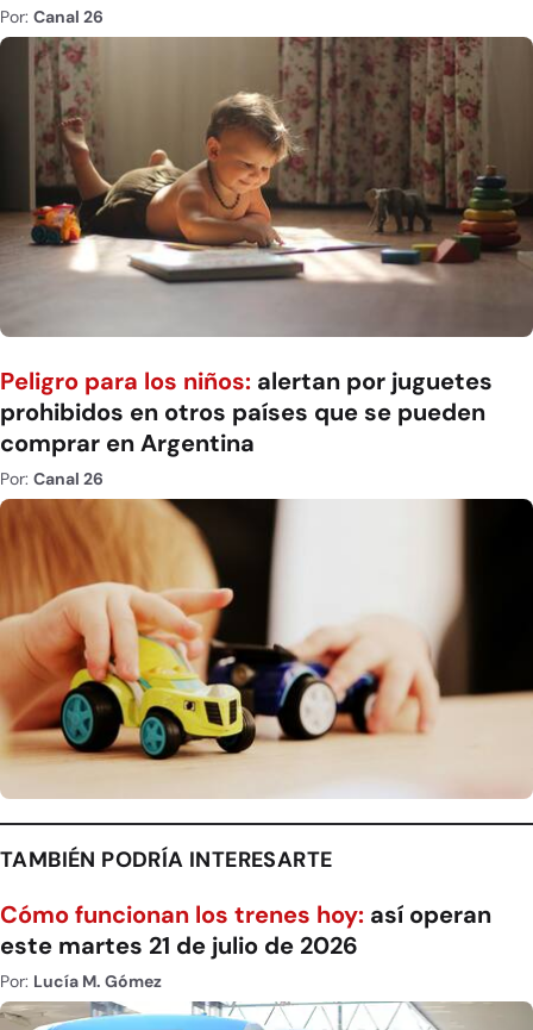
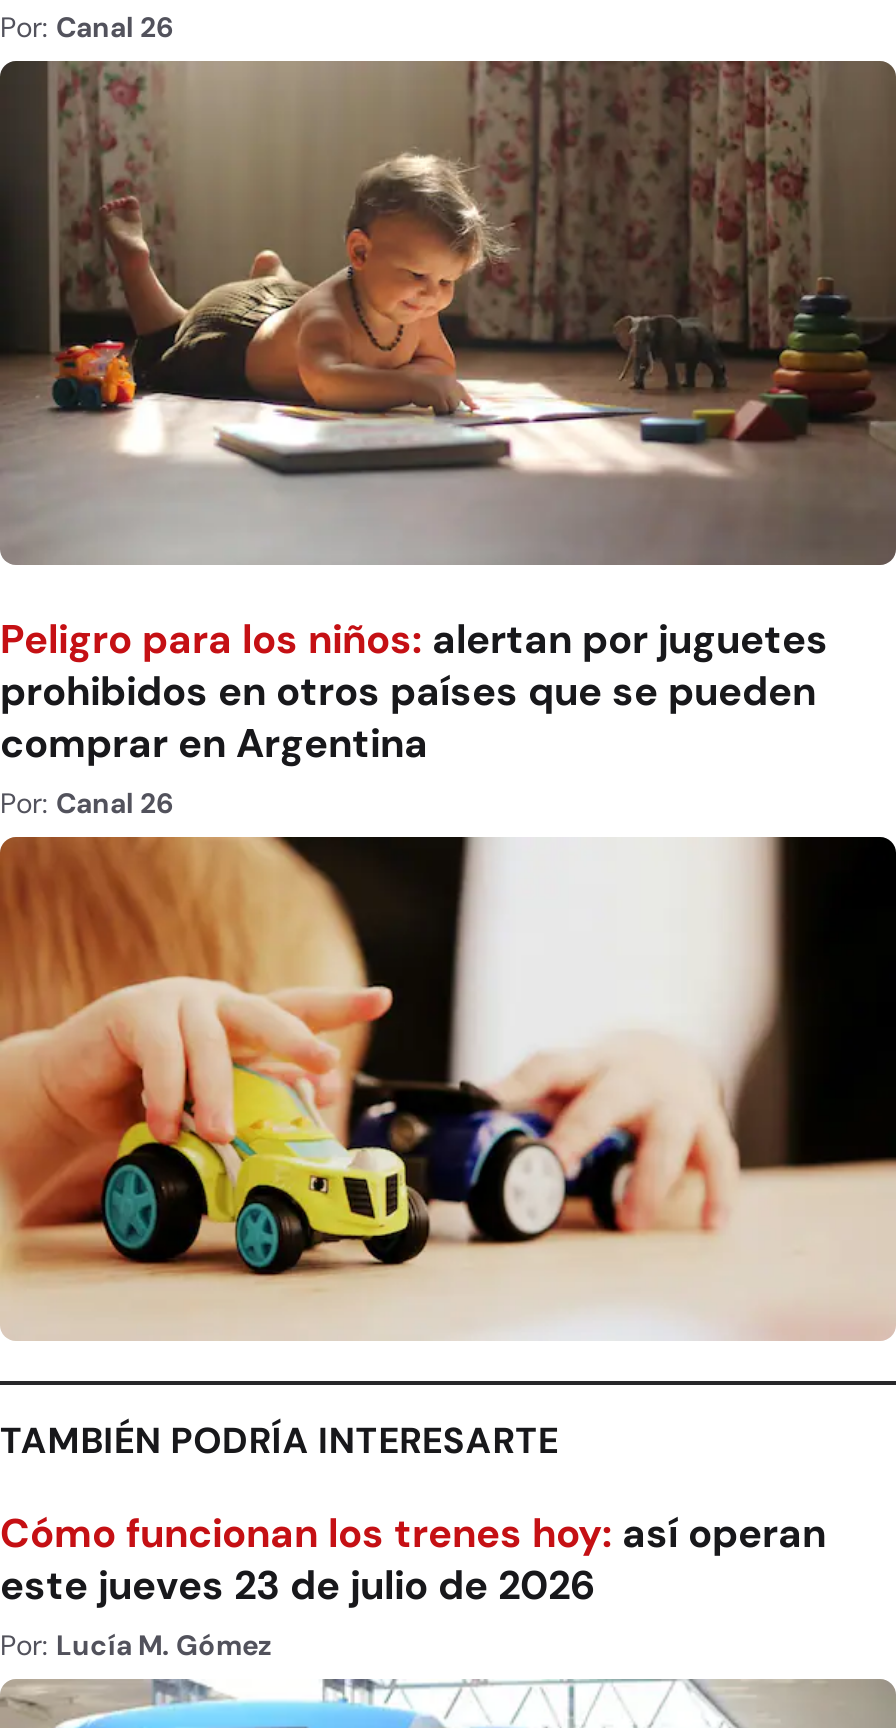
- este martes 21 de julio de 2026
+ este jueves 23 de julio de 2026
